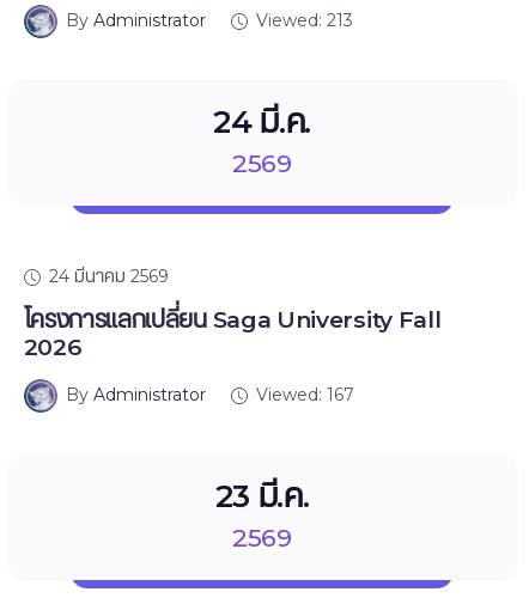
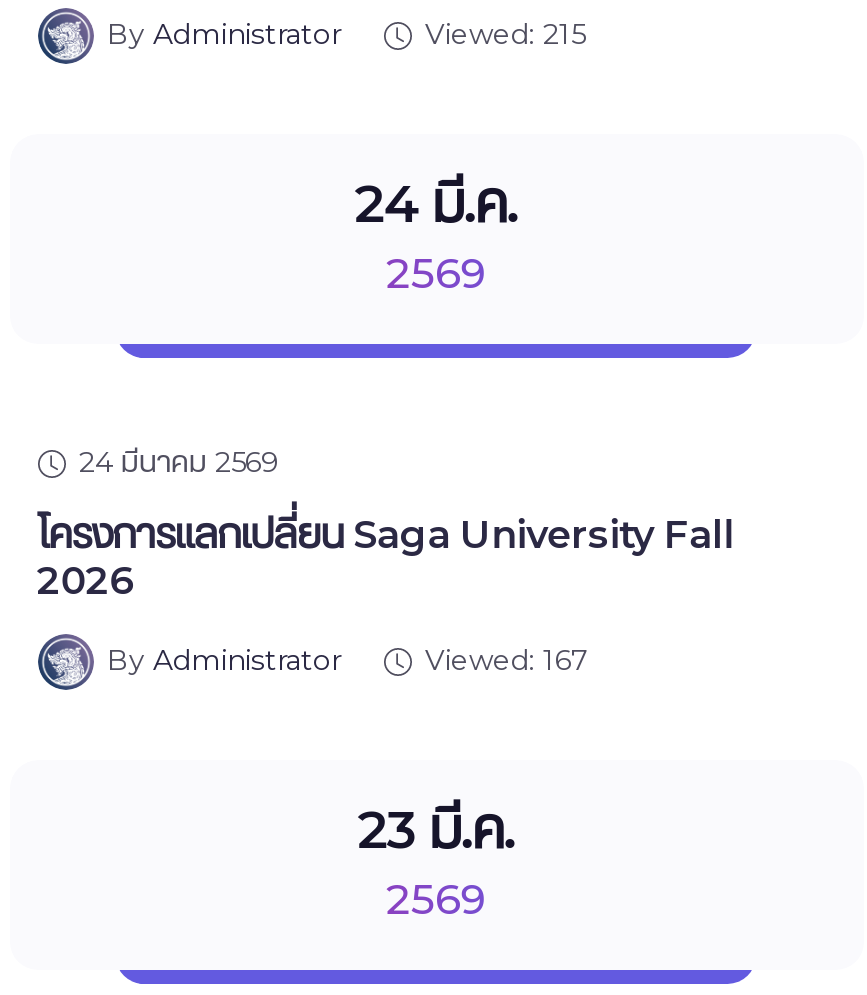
- ByAdministrator Viewed: 213
+ ByAdministrator Viewed: 215
